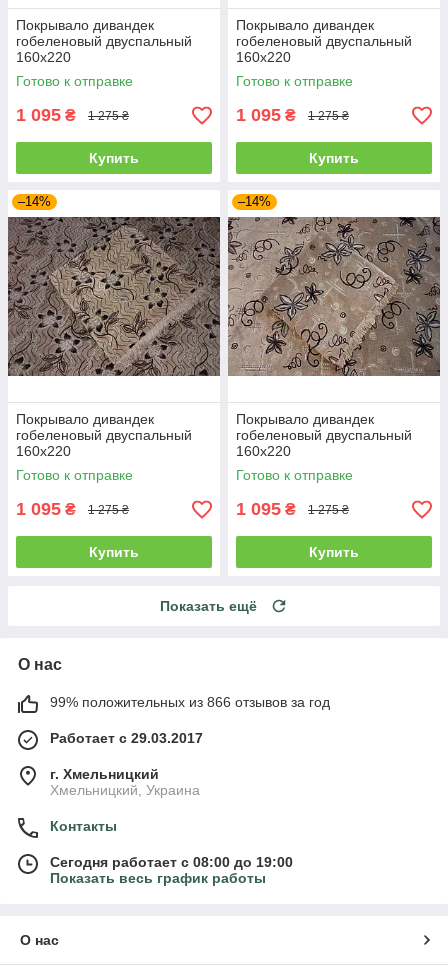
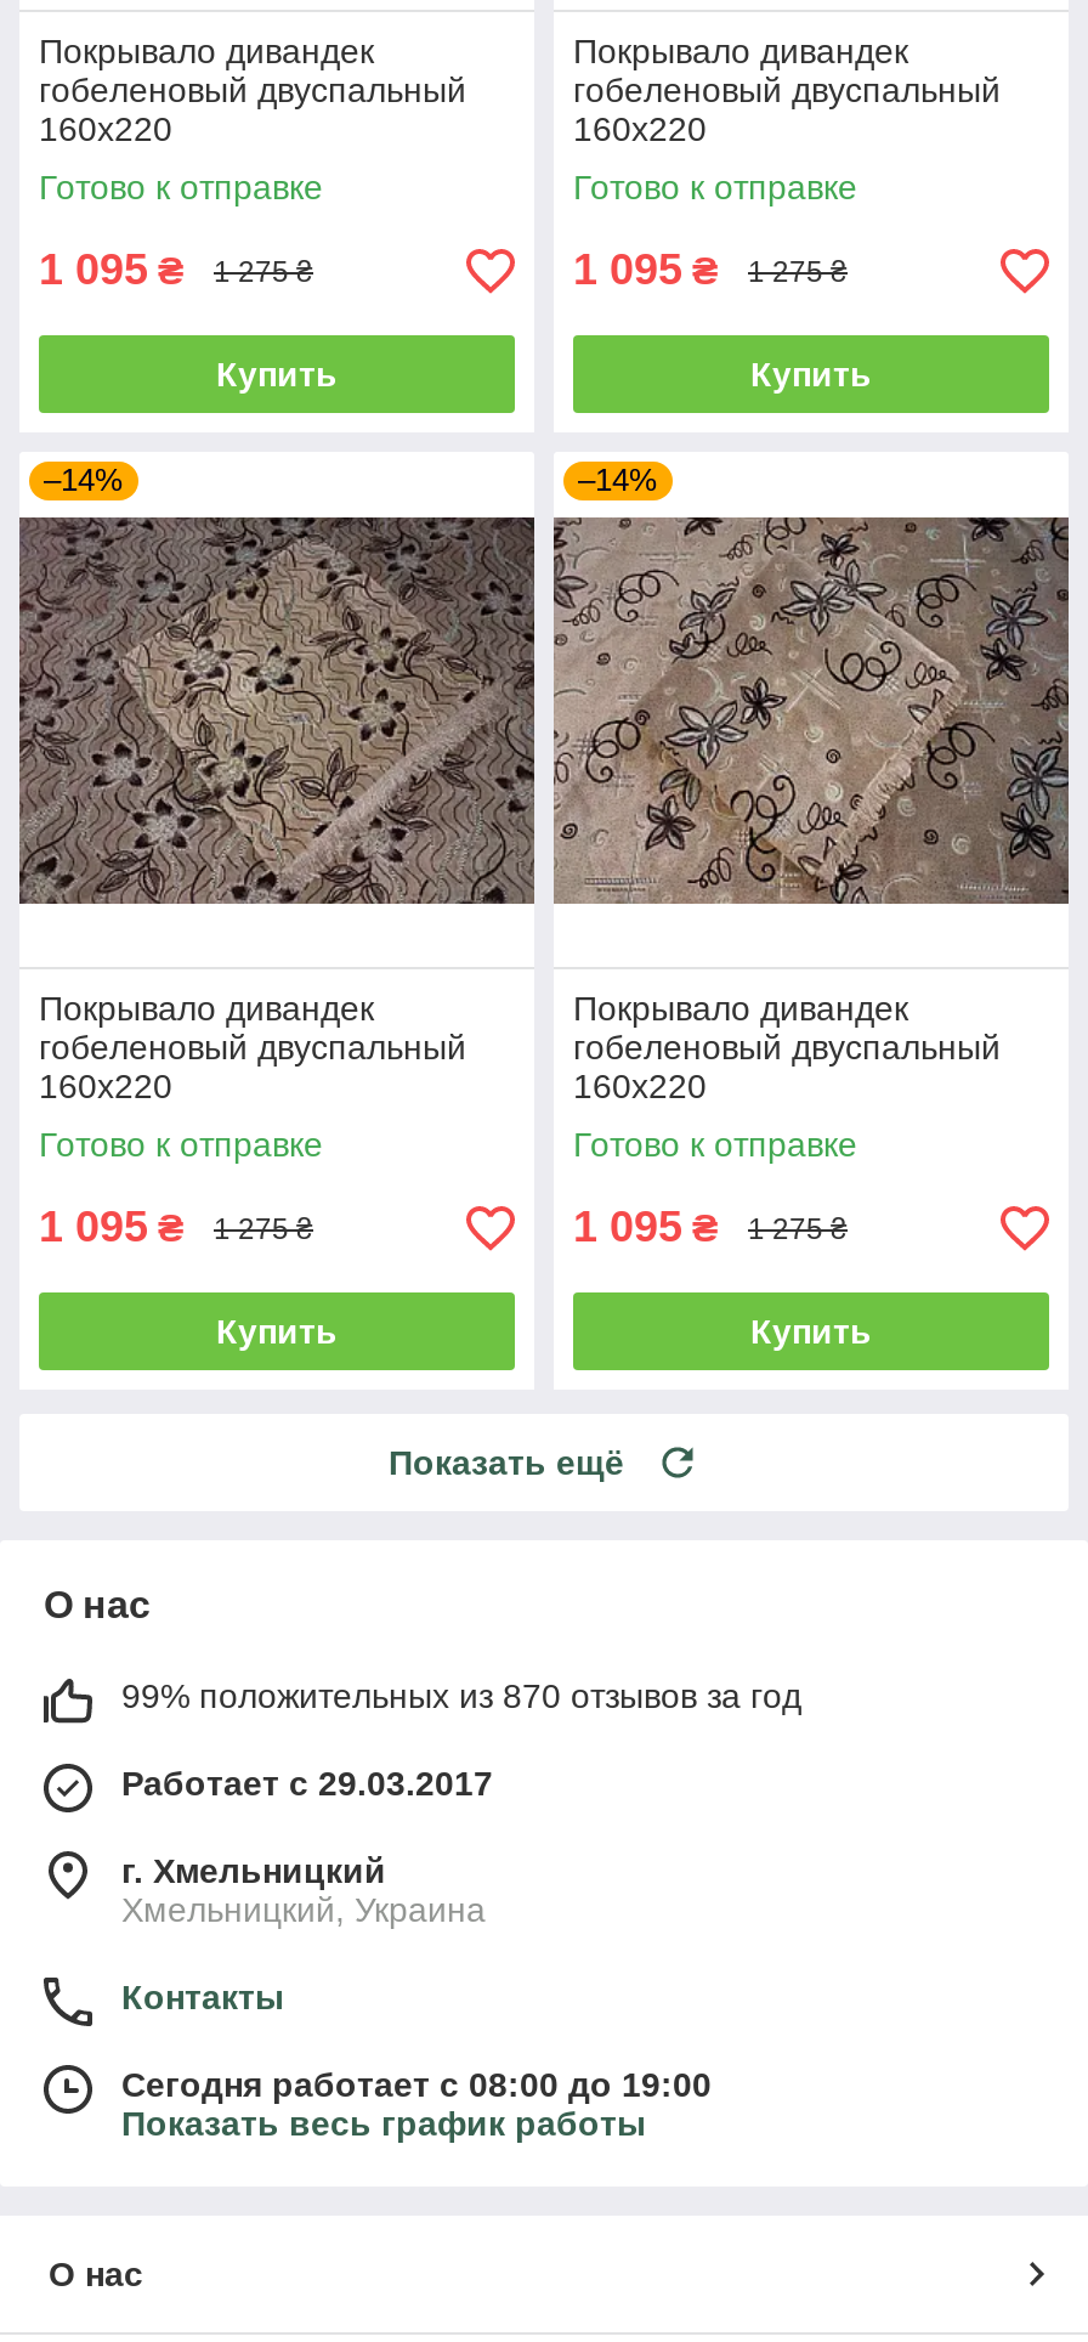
- 99% положительных из 866 отзывов за год
+ 99% положительных из 870 отзывов за год
